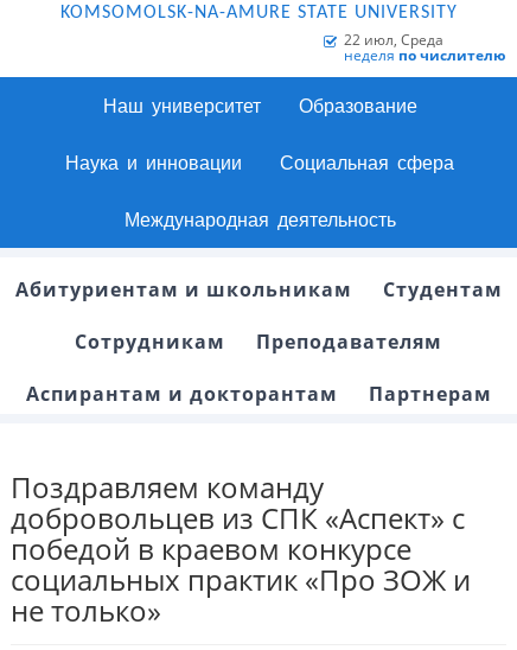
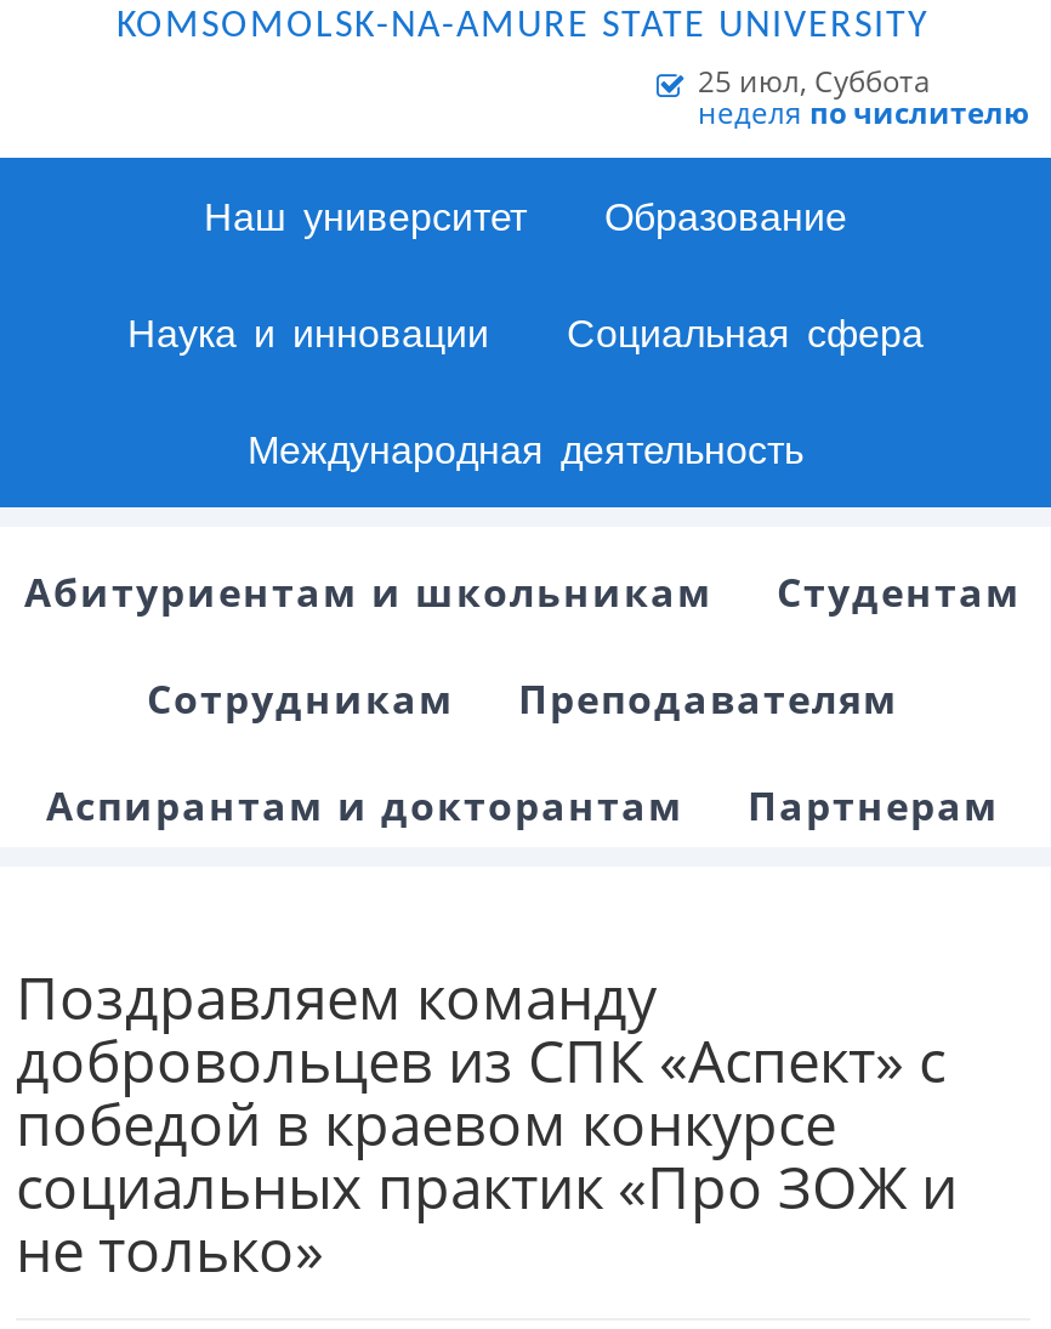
- 22 июл, Среда
+ 25 июл, Суббота
